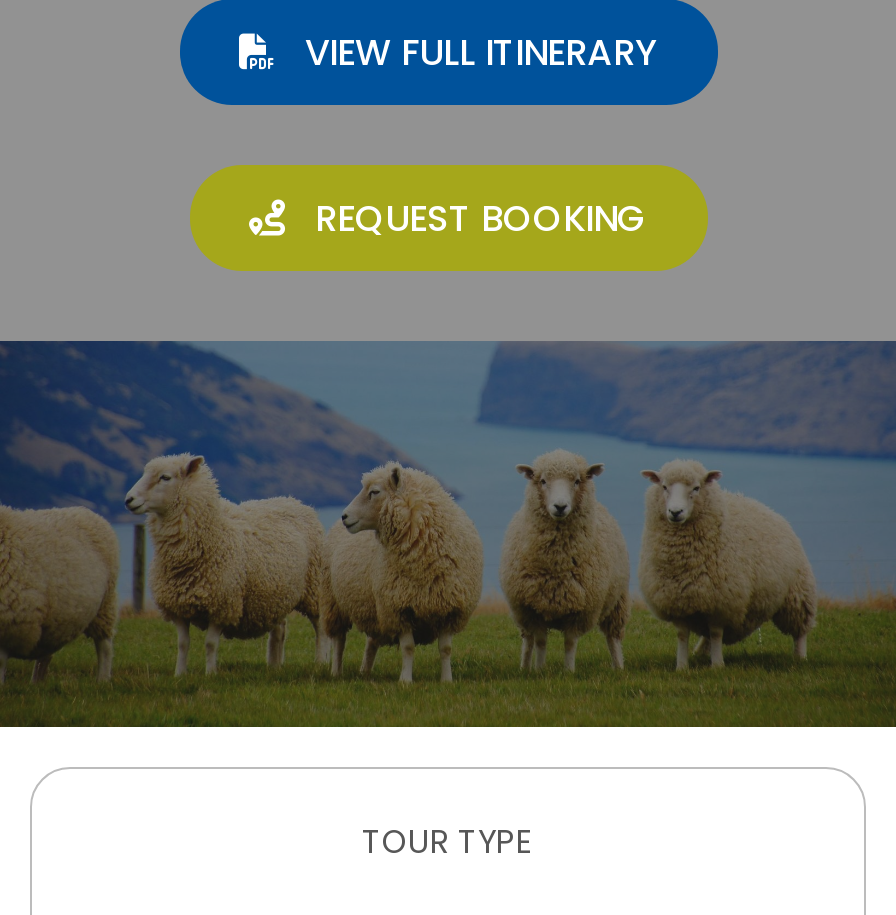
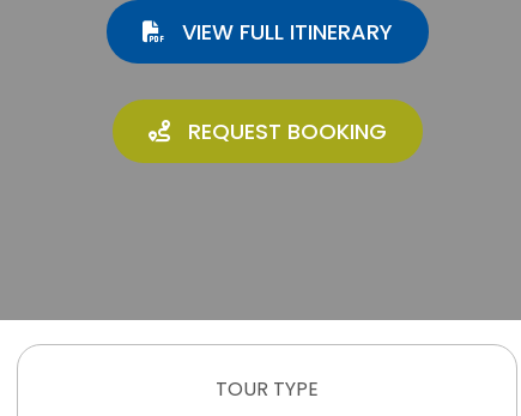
- [image]
